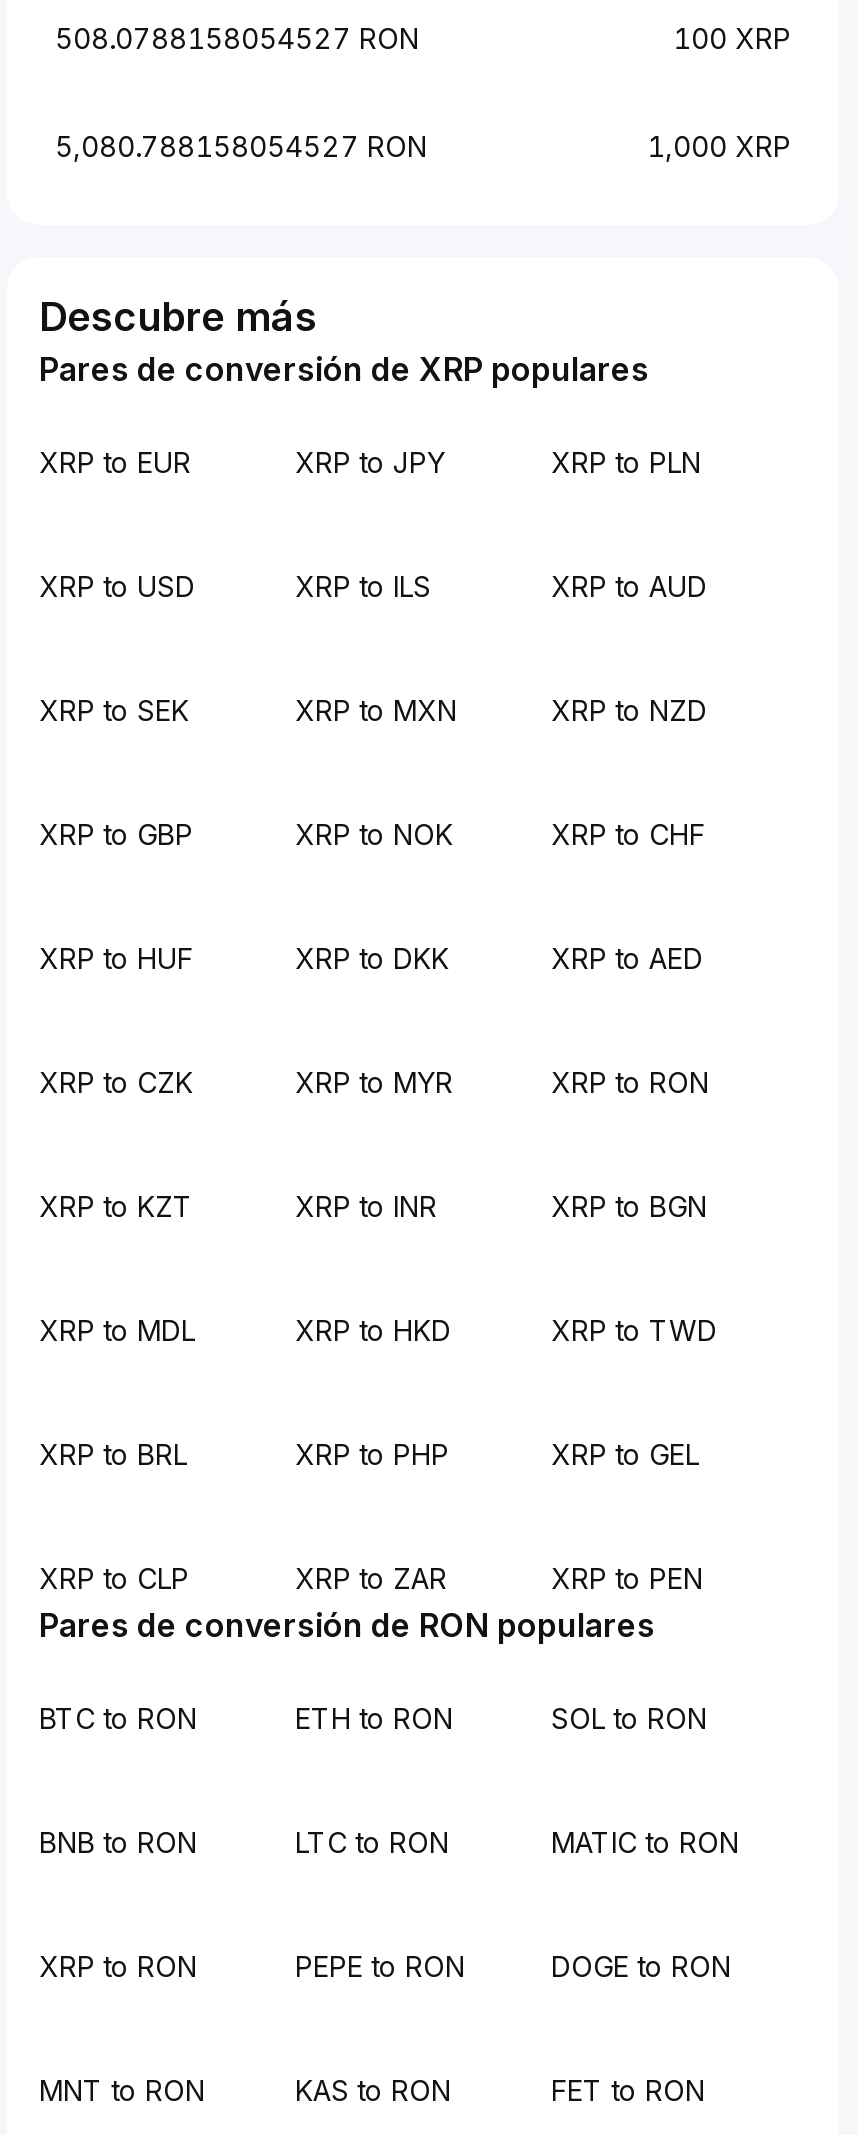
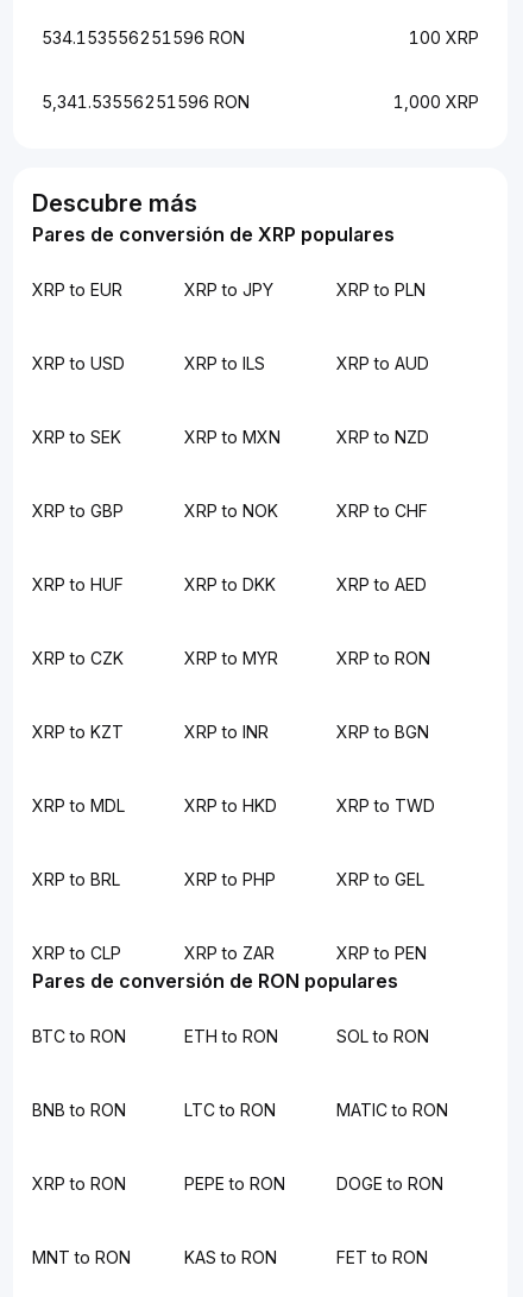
- 508.0788158054527 RON
+ 534.153556251596 RON

- 5,080.788158054527 RON
+ 5,341.53556251596 RON
